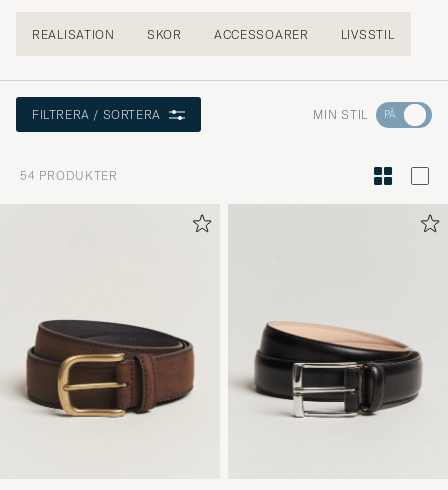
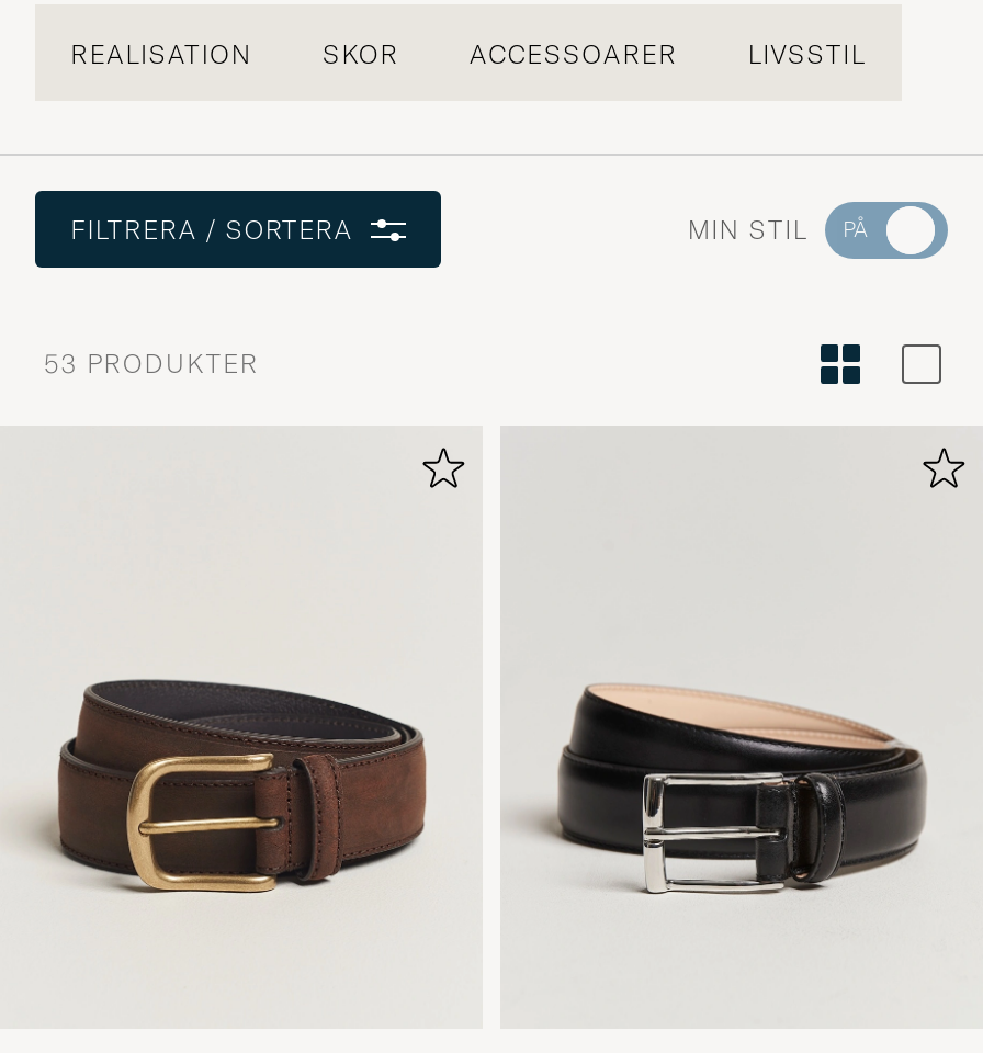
- 54 PRODUKTER
+ 53 PRODUKTER
